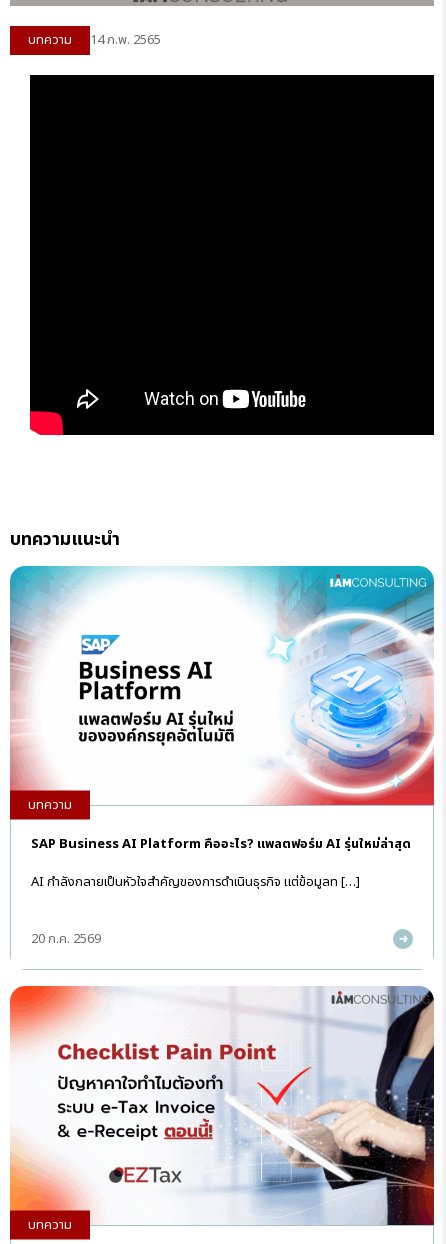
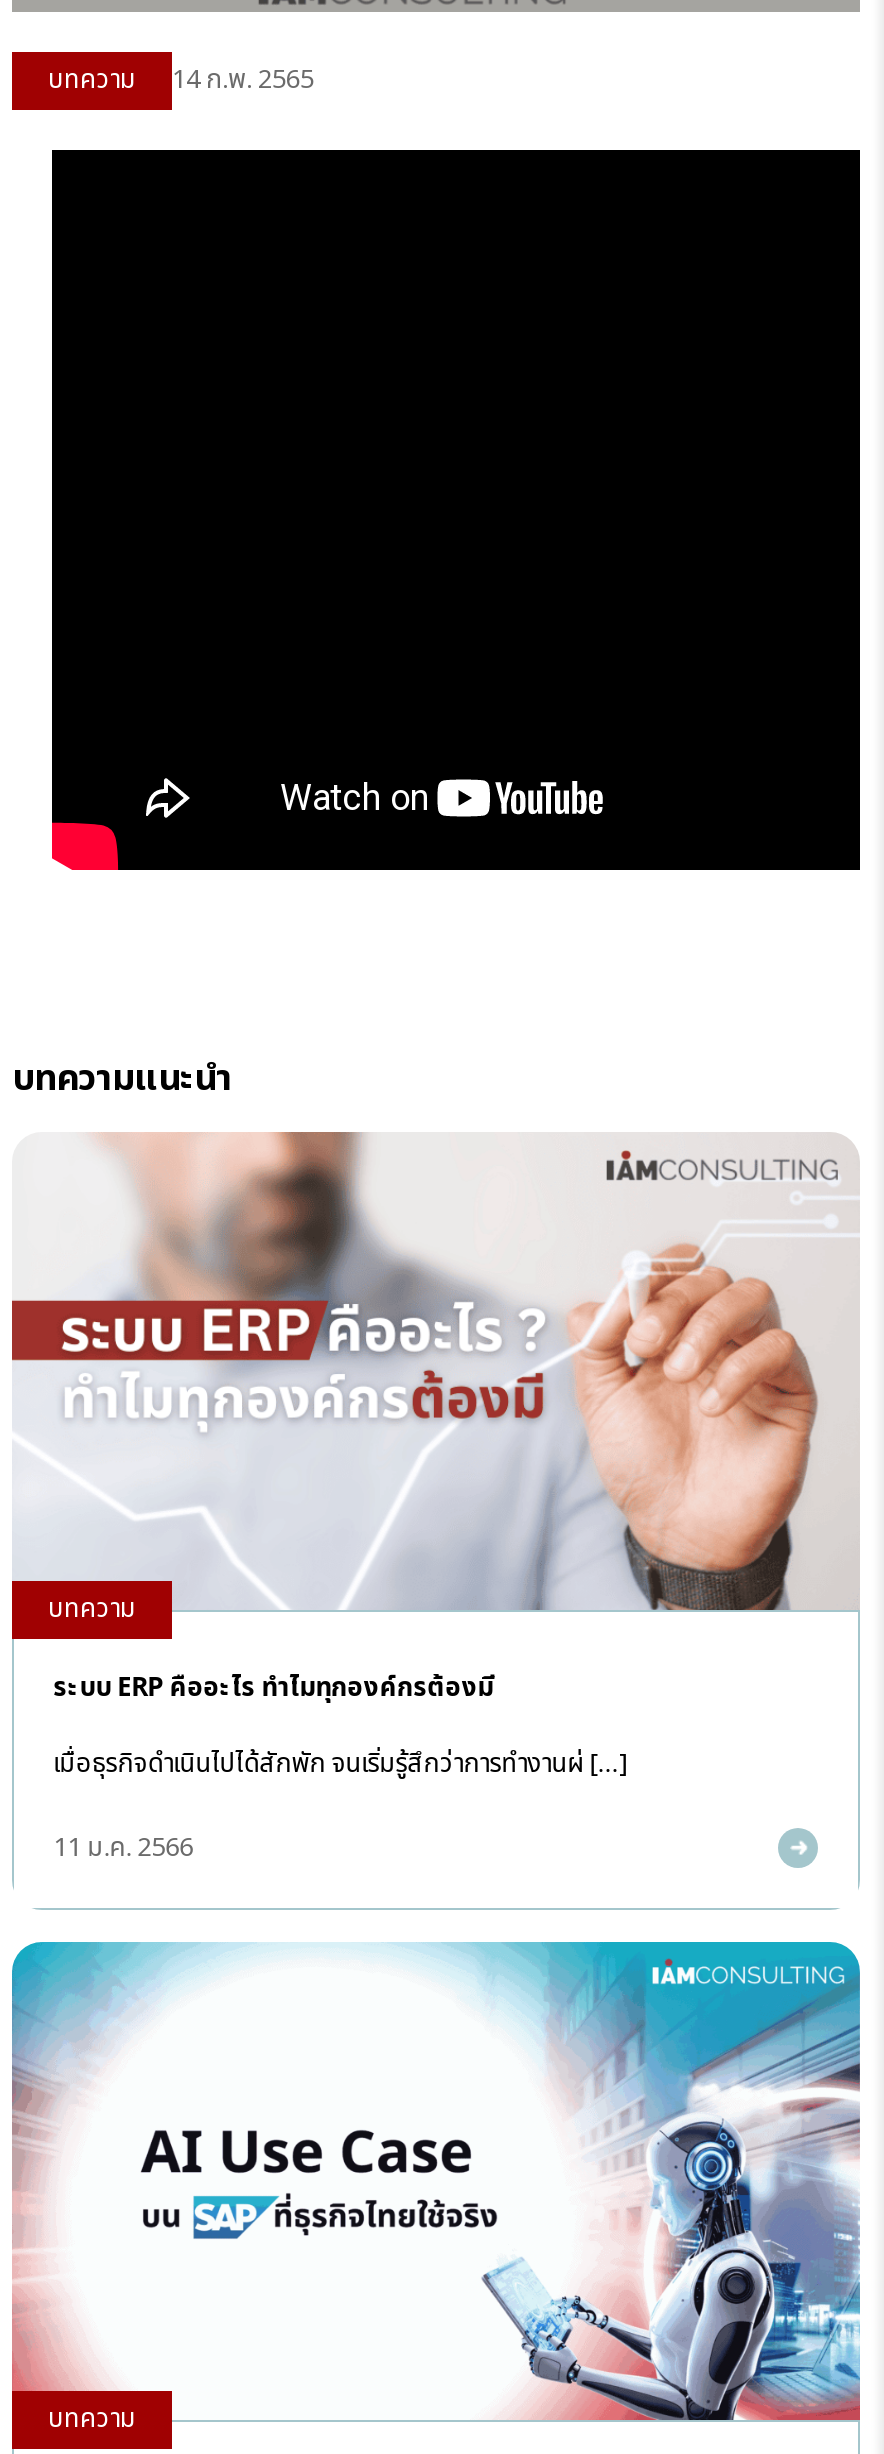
- [image]
- SAP Business AI Platform คืออะไร? แพลตฟอร์ม AI รุ่นใหม่ล่าสุด
+ [image]
+ ระบบ ERP คืออะไร ทำไมทุกองค์กรต้องมี

- AI กำลังกลายเป็นหัวใจสำคัญของการดำเนินธุรกิจ แต่ข้อมูลท […]
+ เมื่อธุรกิจดำเนินไปได้สักพัก จนเริ่มรู้สึกว่าการทำงานผ่ […]

- 20 ก.ค. 2569
+ 11 ม.ค. 2566

- [image]
+ [image]
